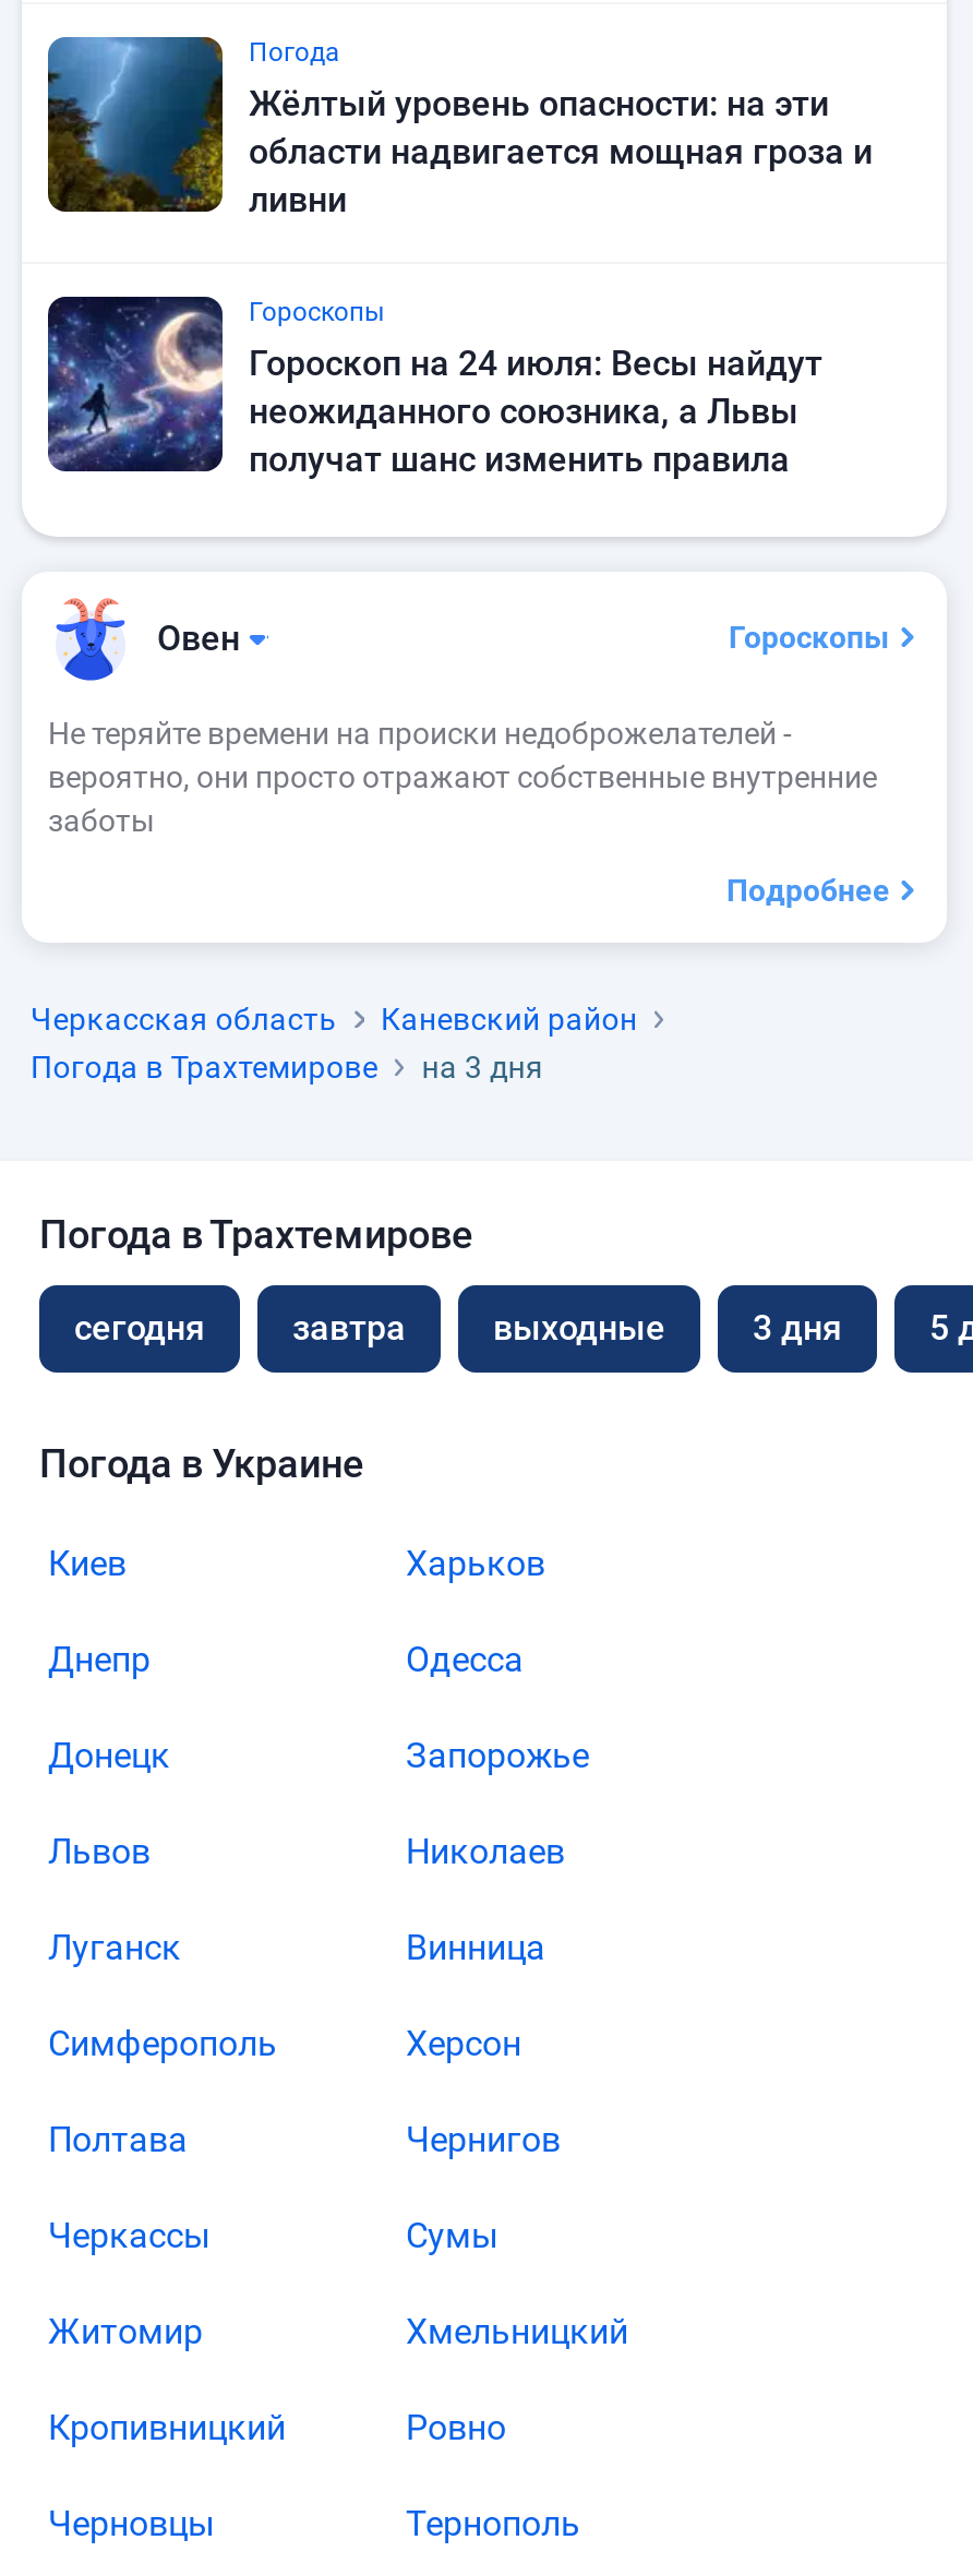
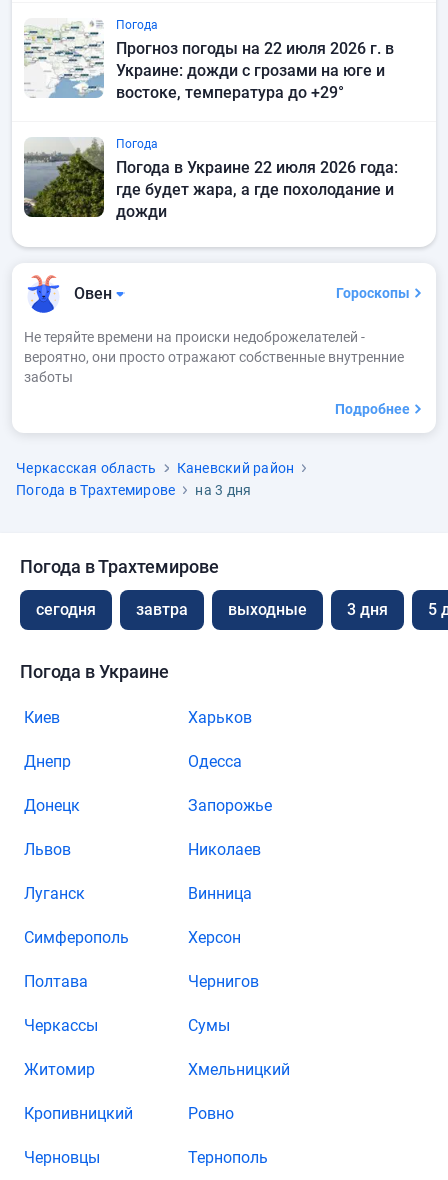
- [image]
- Жёлтый уровень опасности: на эти
- области надвигается мощная гроза и
- ливни
+ [image]
+ Прогноз погоды на 22 июля 2026 г. в
+ Украине: дожди с грозами на юге и
+ востоке, температура до +29°

- [image]
- Гороскопы
- Гороскоп на 24 июля: Весы найдут
- неожиданного союзника, а Львы
- получат шанс изменить правила
+ [image]
+ Погода
+ Погода в Украине 22 июля 2026 года:
+ где будет жара, а где похолодание и
+ дожди
